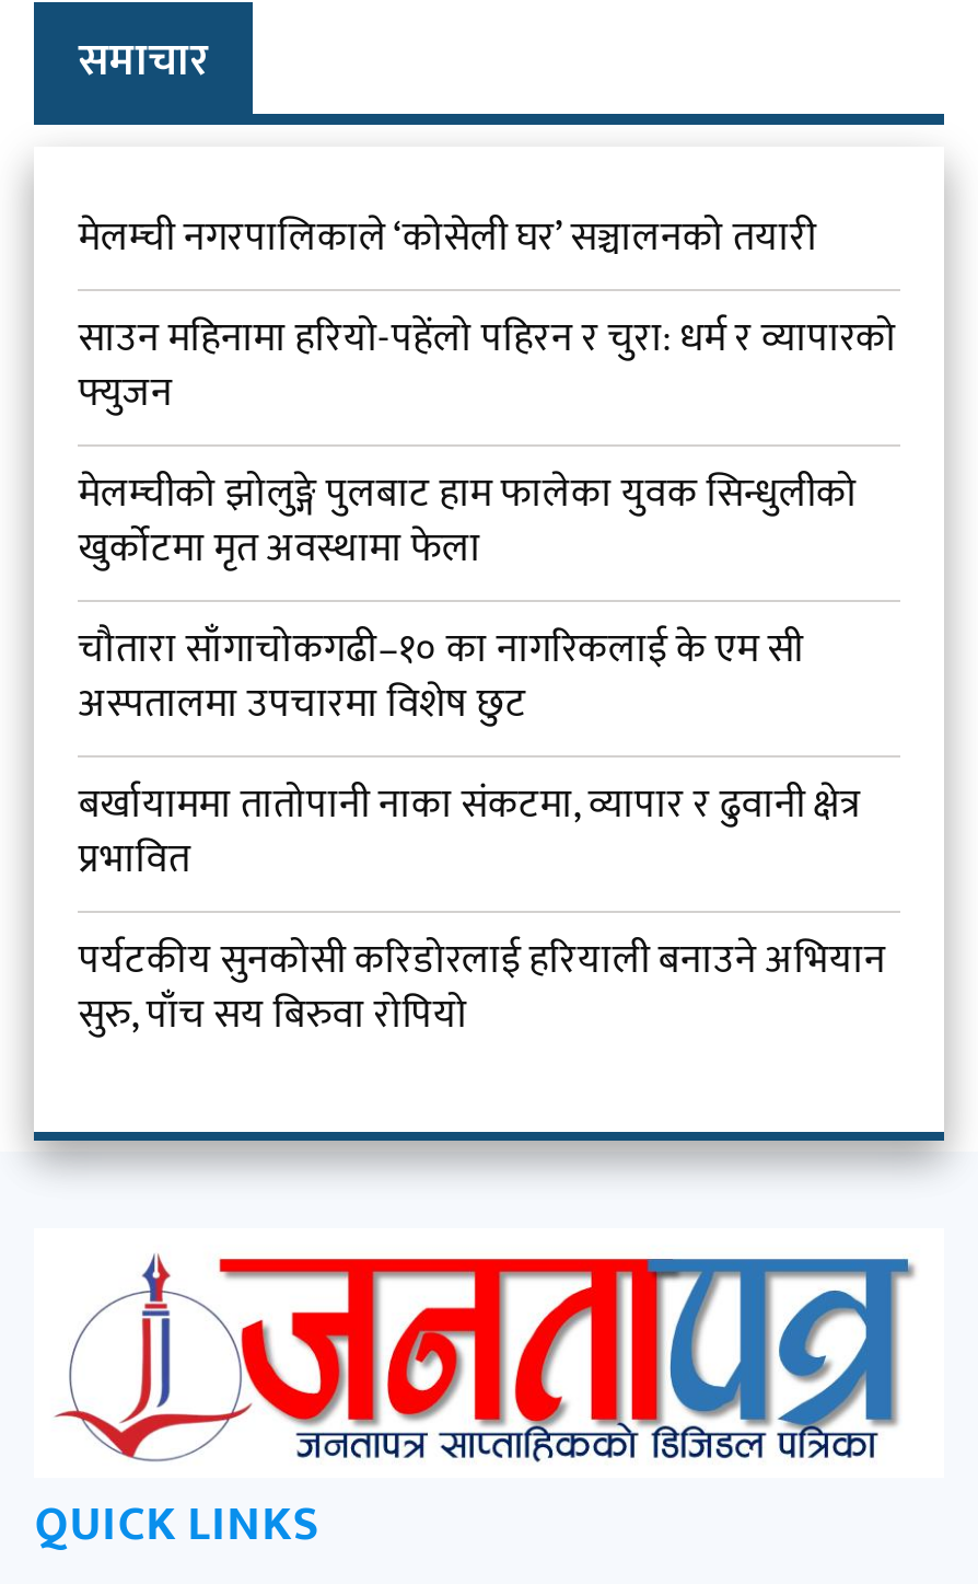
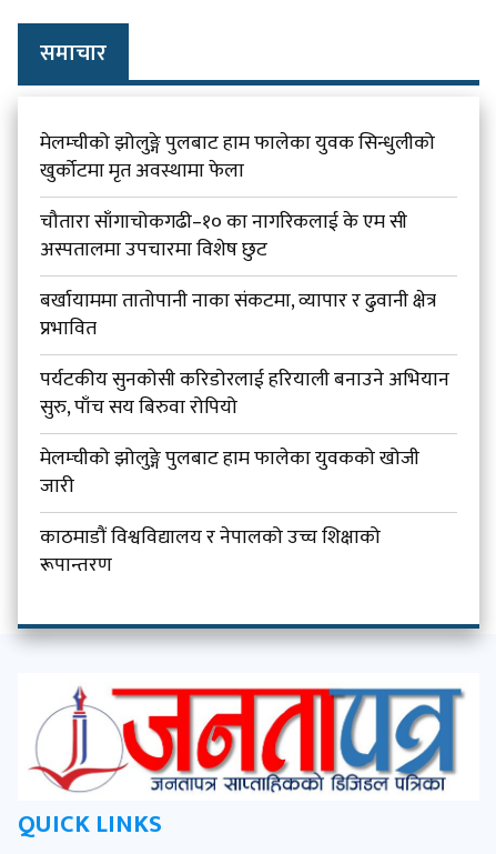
- मेलम्ची नगरपालिकाले ‘कोसेली घर’ सञ्चालनको तयारी
- साउन महिनामा हरियो-पहेंलो पहिरन र चुरा: धर्म र व्यापारको
- फ्युजन

moved up: मेलम्चीको झोलुङ्गे पुलबाट हाम फालेका युवक सिन्धुलीको | खुर्कोटमा मृत अवस्थामा फेला | चौतारा साँगाचोकगढी–१० का नागरिकलाई के एम सी | अस्पतालमा उपचारमा विशेष छुट | बर्खायाममा तातोपानी नाका संकटमा, व्यापार र ढुवानी क्षेत्र | प्रभावित | पर्यटकीय सुनकोसी करिडोरलाई हरियाली बनाउने अभियान | सुरु, पाँच सय बिरुवा रोपियो

+ मेलम्चीको झोलुङ्गे पुलबाट हाम फालेका युवकको खोजी
+ जारी
+ काठमाडौं विश्वविद्यालय र नेपालको उच्च शिक्षाको
+ रूपान्तरण
